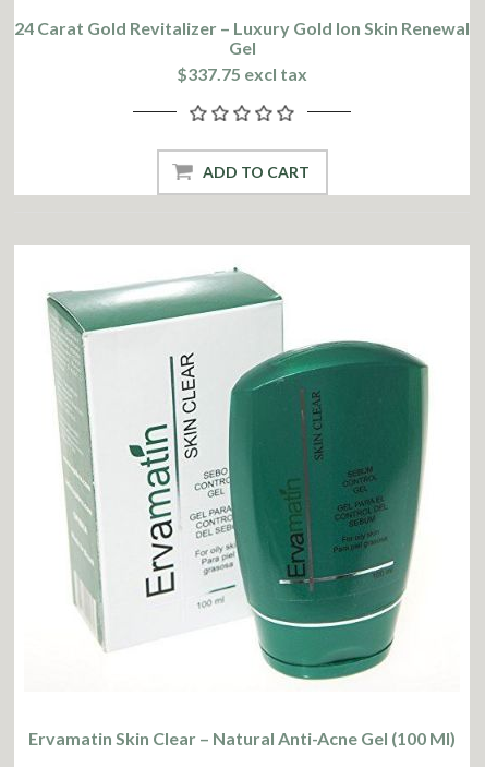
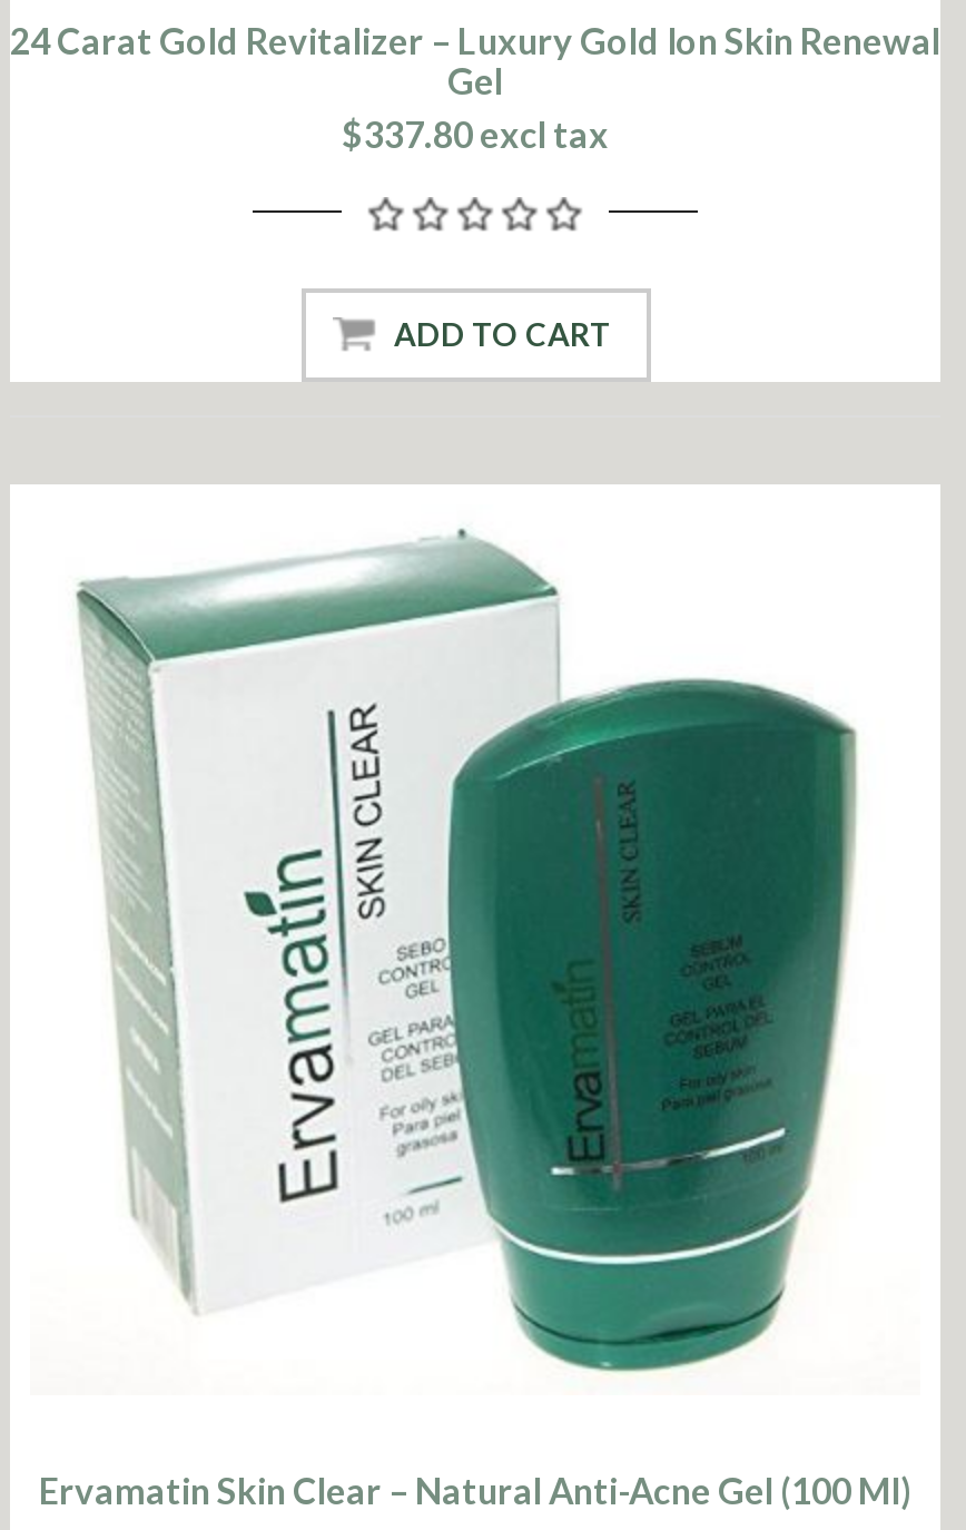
- $337.75 excl tax
+ $337.80 excl tax
